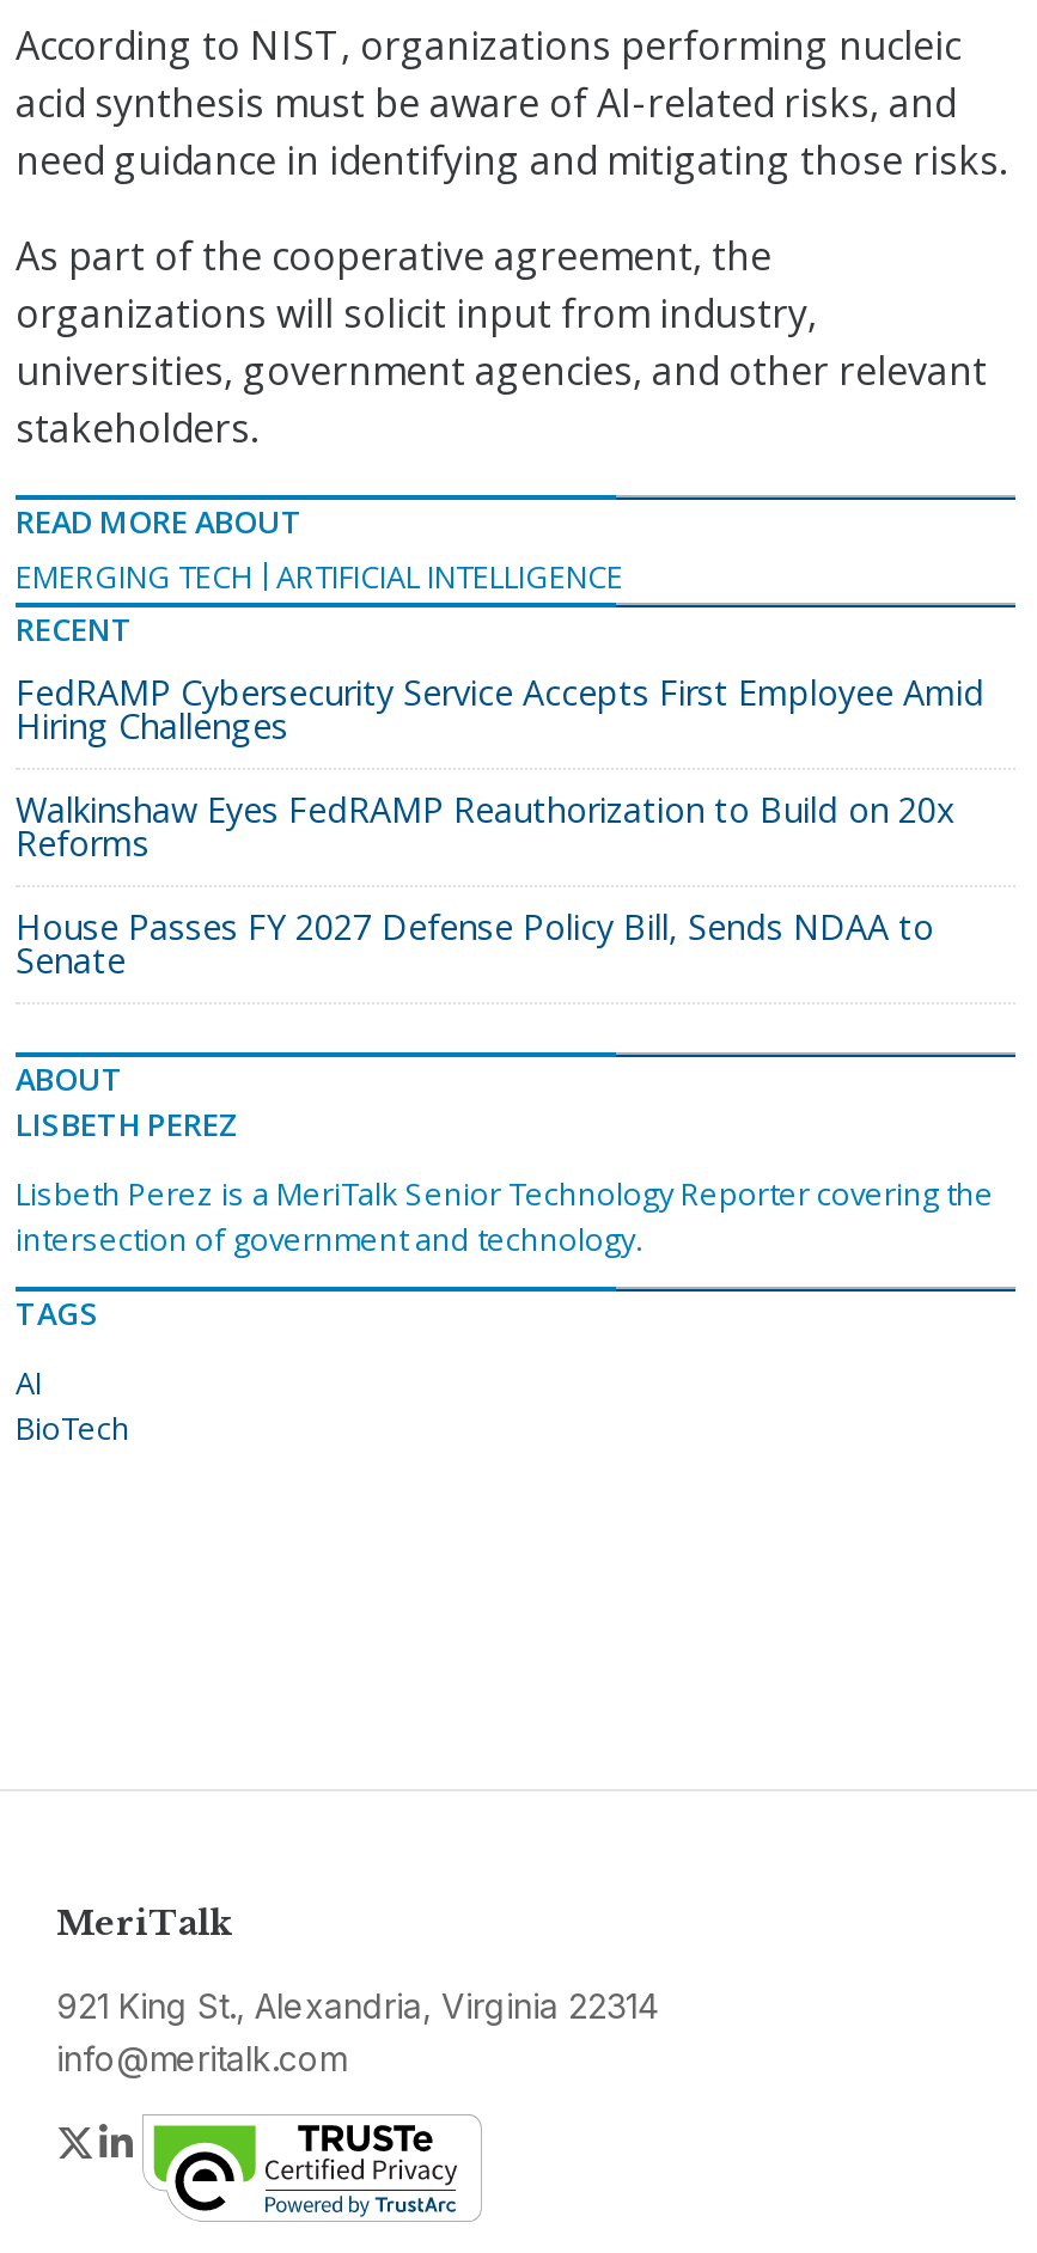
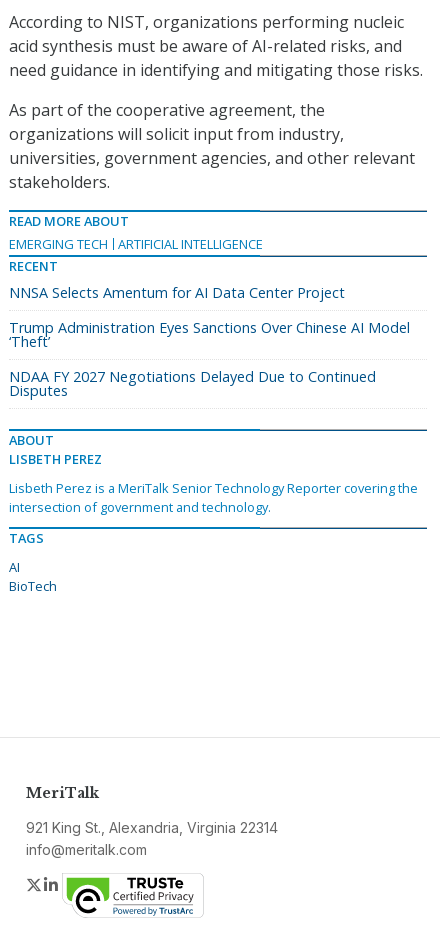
- FedRAMP Cybersecurity Service Accepts First Employee Amid
- Hiring Challenges
+ NNSA Selects Amentum for AI Data Center Project

- Walkinshaw Eyes FedRAMP Reauthorization to Build on 20x
- Reforms
+ Trump Administration Eyes Sanctions Over Chinese AI Model
+ ‘Theft’

- House Passes FY 2027 Defense Policy Bill, Sends NDAA to
- Senate
+ NDAA FY 2027 Negotiations Delayed Due to Continued
+ Disputes
